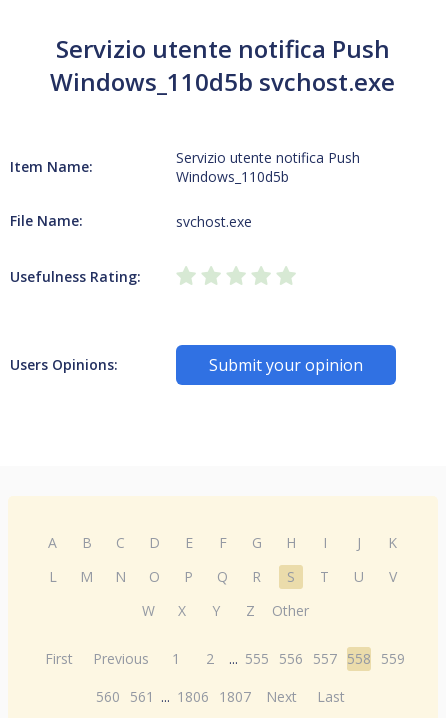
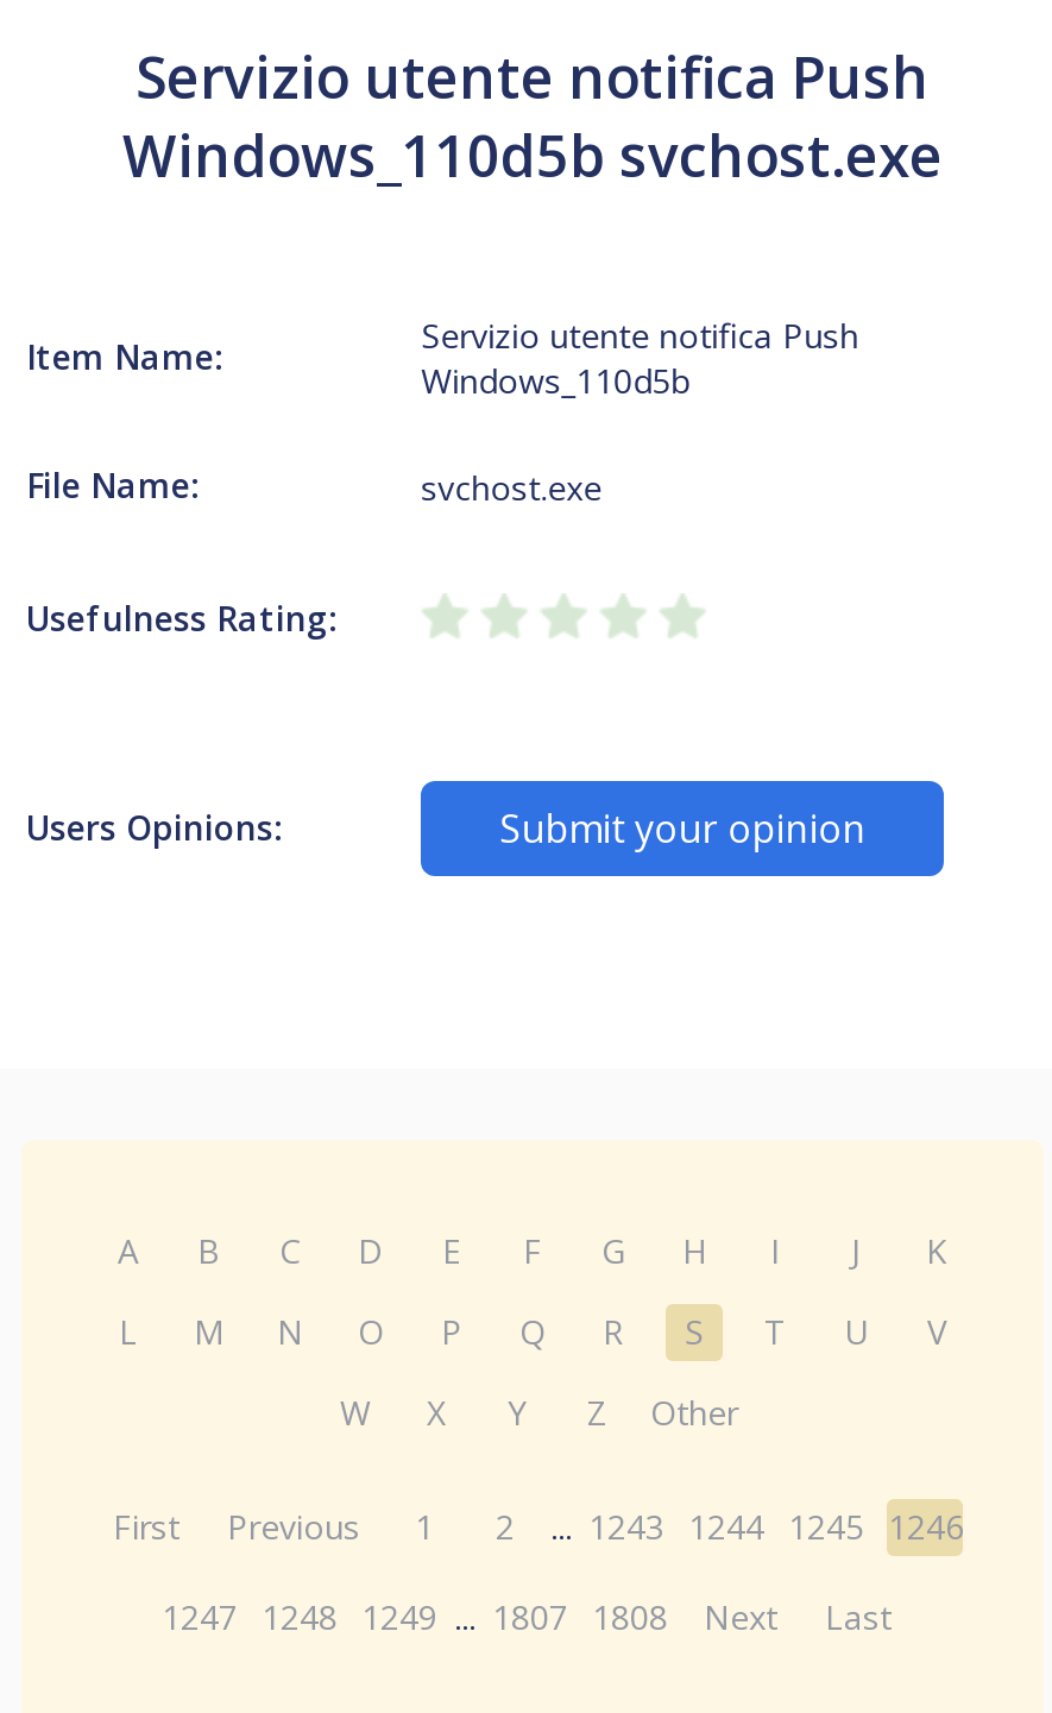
- First Previous 1 2 ... 555 556 557 558 559
+ First Previous 1 2 ... 1243 1244 1245 1246

- 560 561 ... 1806 1807 Next Last
+ 1247 1248 1249 ... 1807 1808 Next Last
